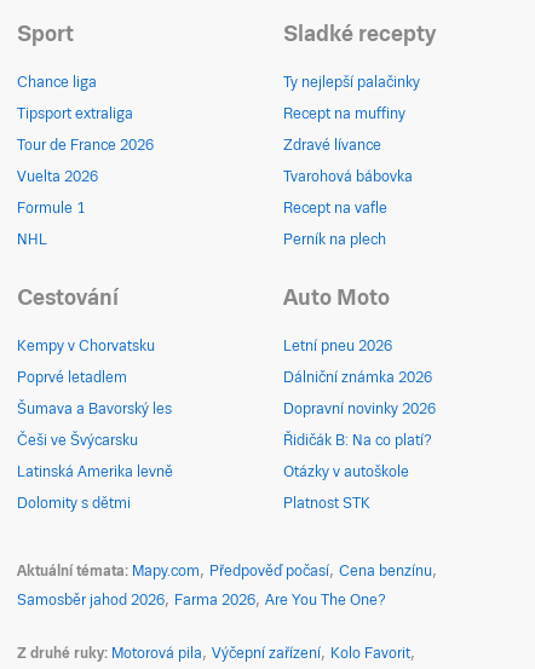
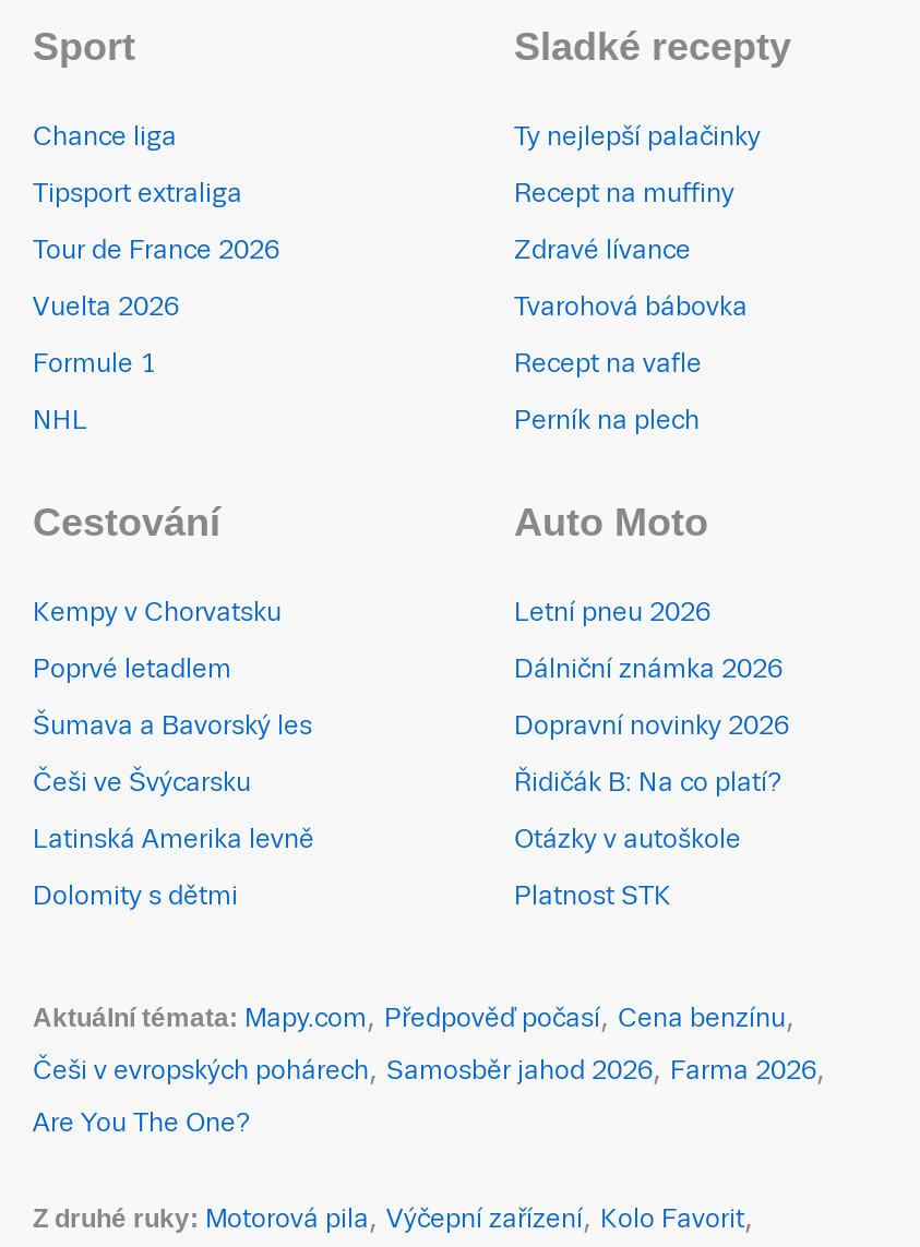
- Samosběr jahod 2026 Farma 2026 Are You The One?
+ Češi v evropských pohárech Samosběr jahod 2026 Farma 2026
+ Are You The One?
